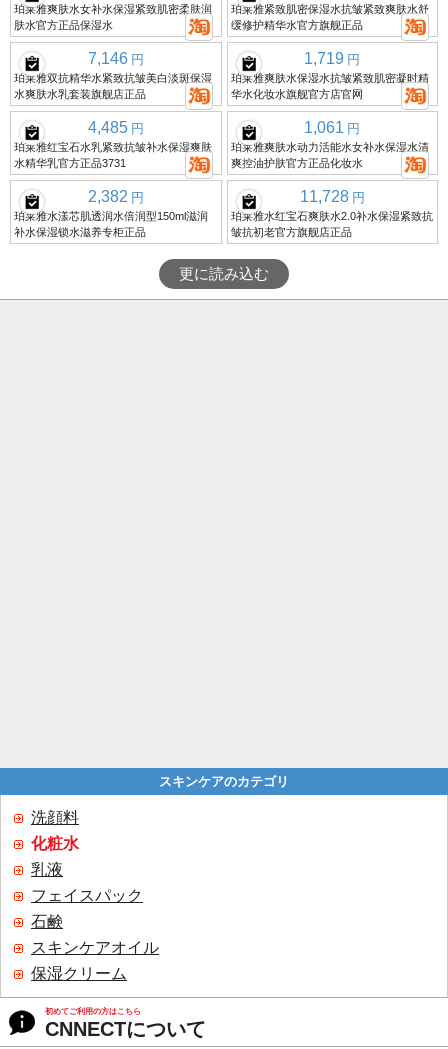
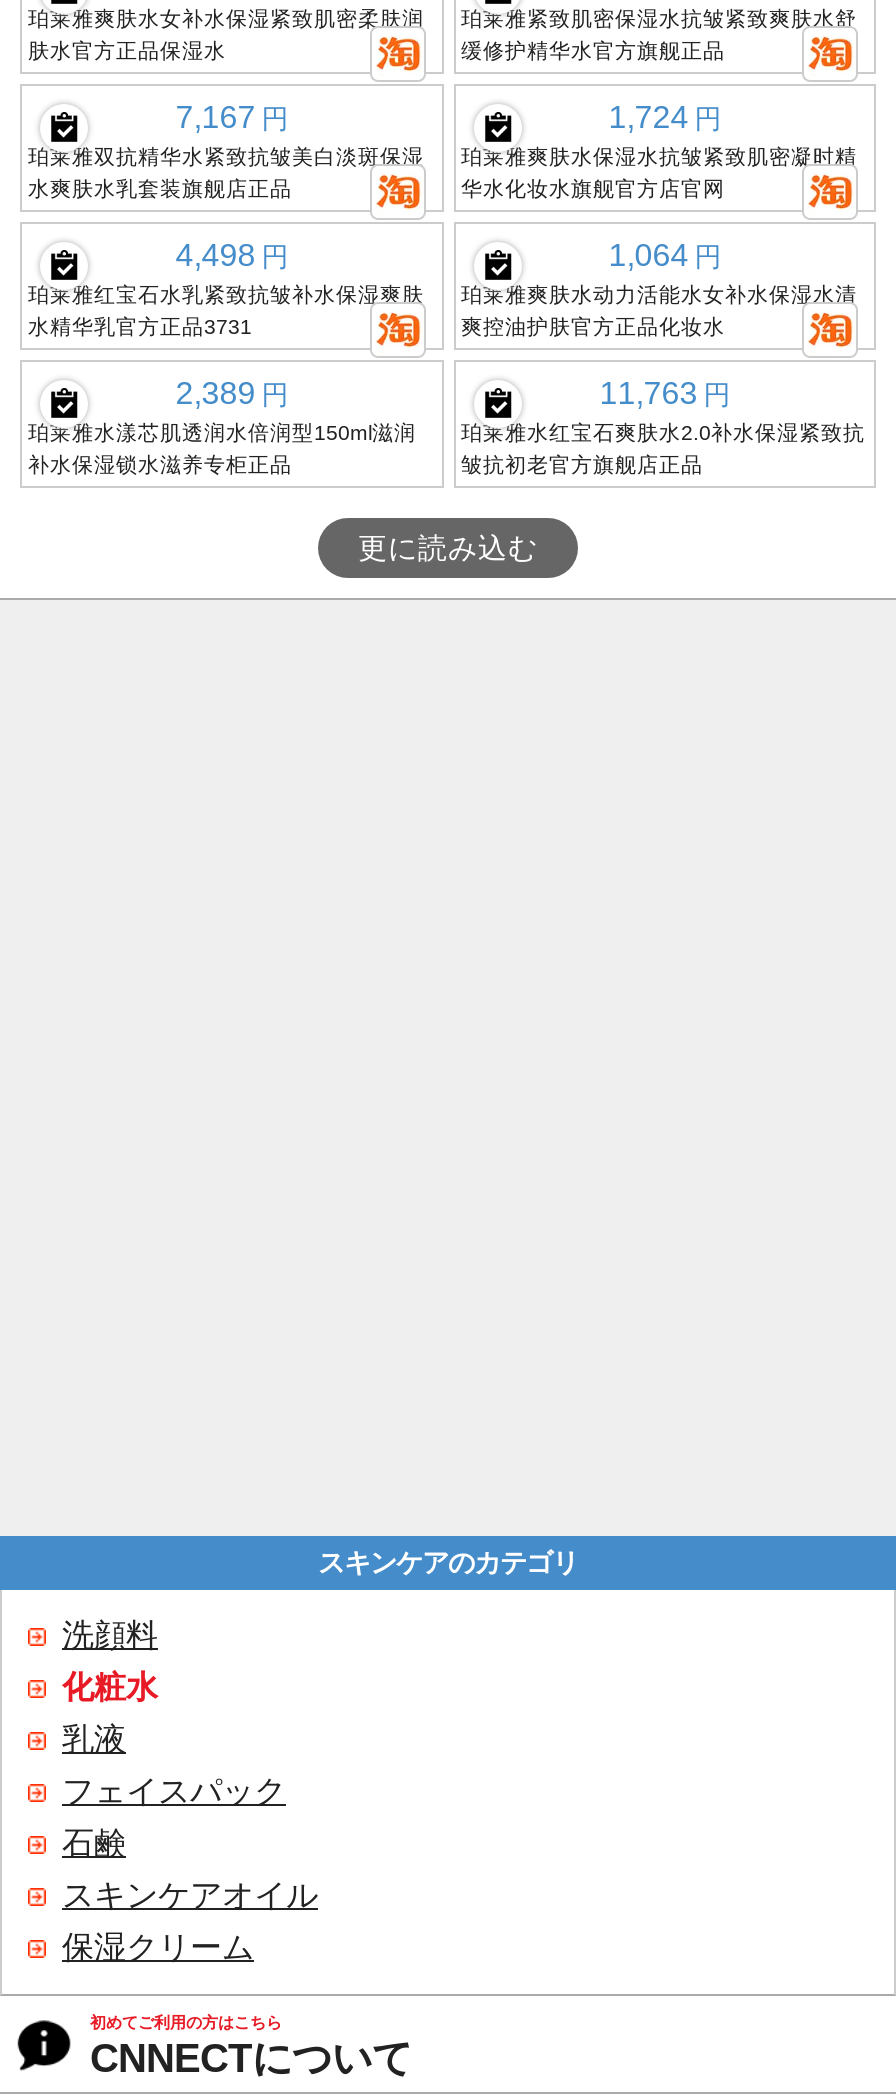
- 7,146 円
+ 7,167 円

- 1,719 円
+ 1,724 円

- 4,485 円
+ 4,498 円

- 1,061 円
+ 1,064 円

- 2,382 円
+ 2,389 円

- 11,728 円
+ 11,763 円
